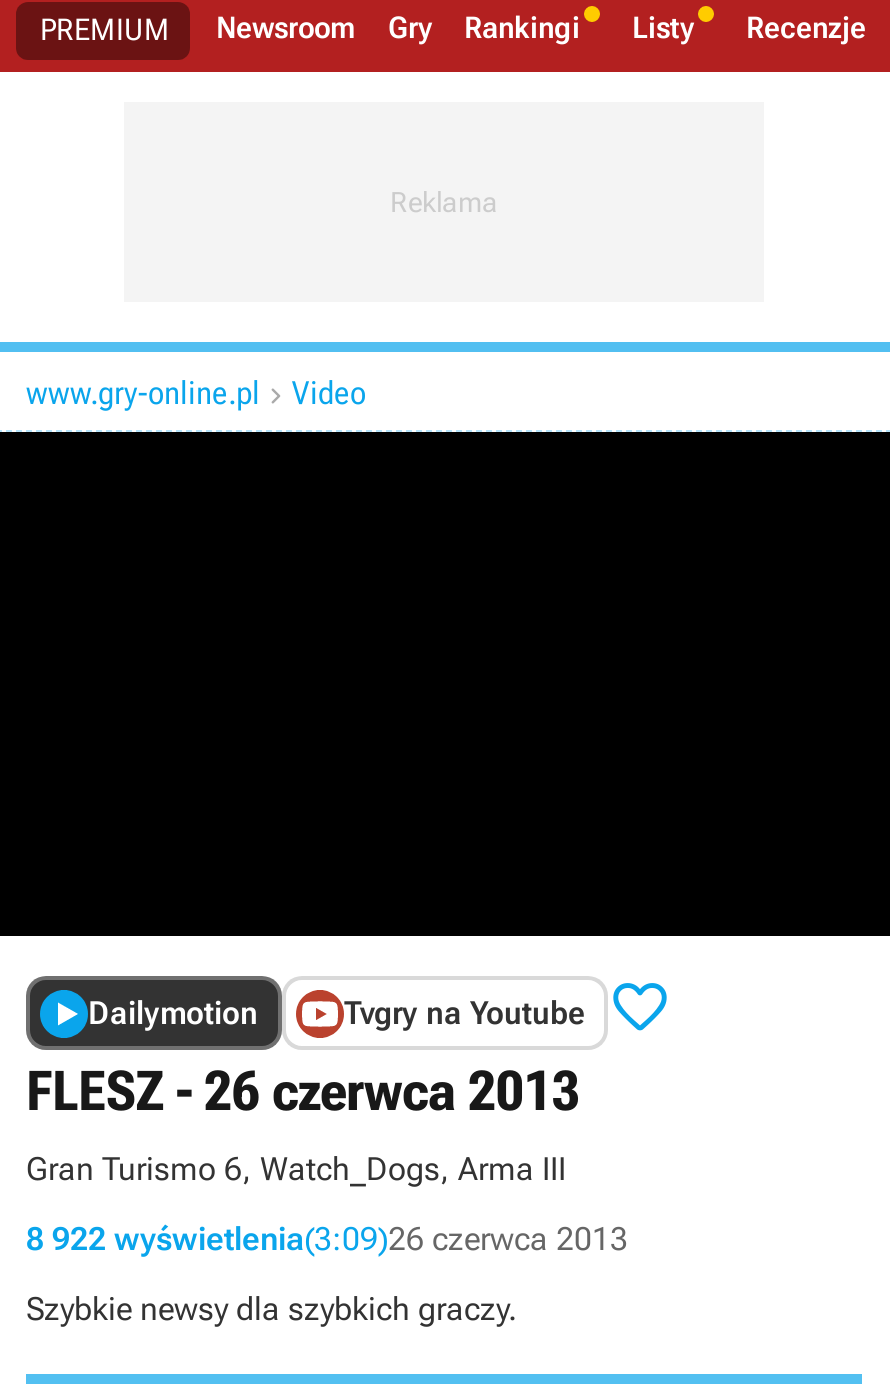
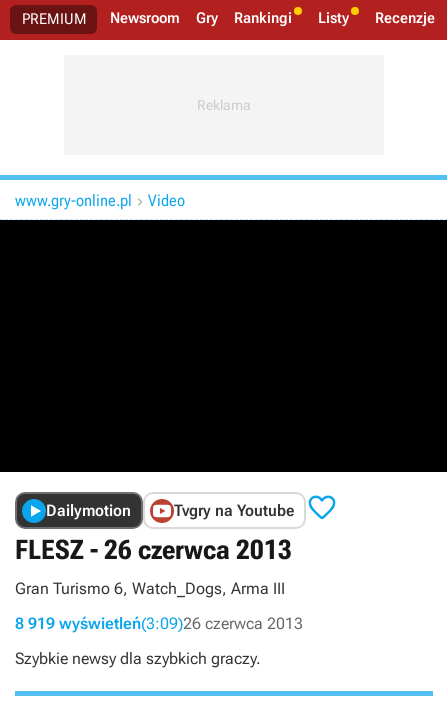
- 8 922 wyświetlenia(3:09)26 czerwca 2013
+ 8 919 wyświetleń(3:09)26 czerwca 2013
